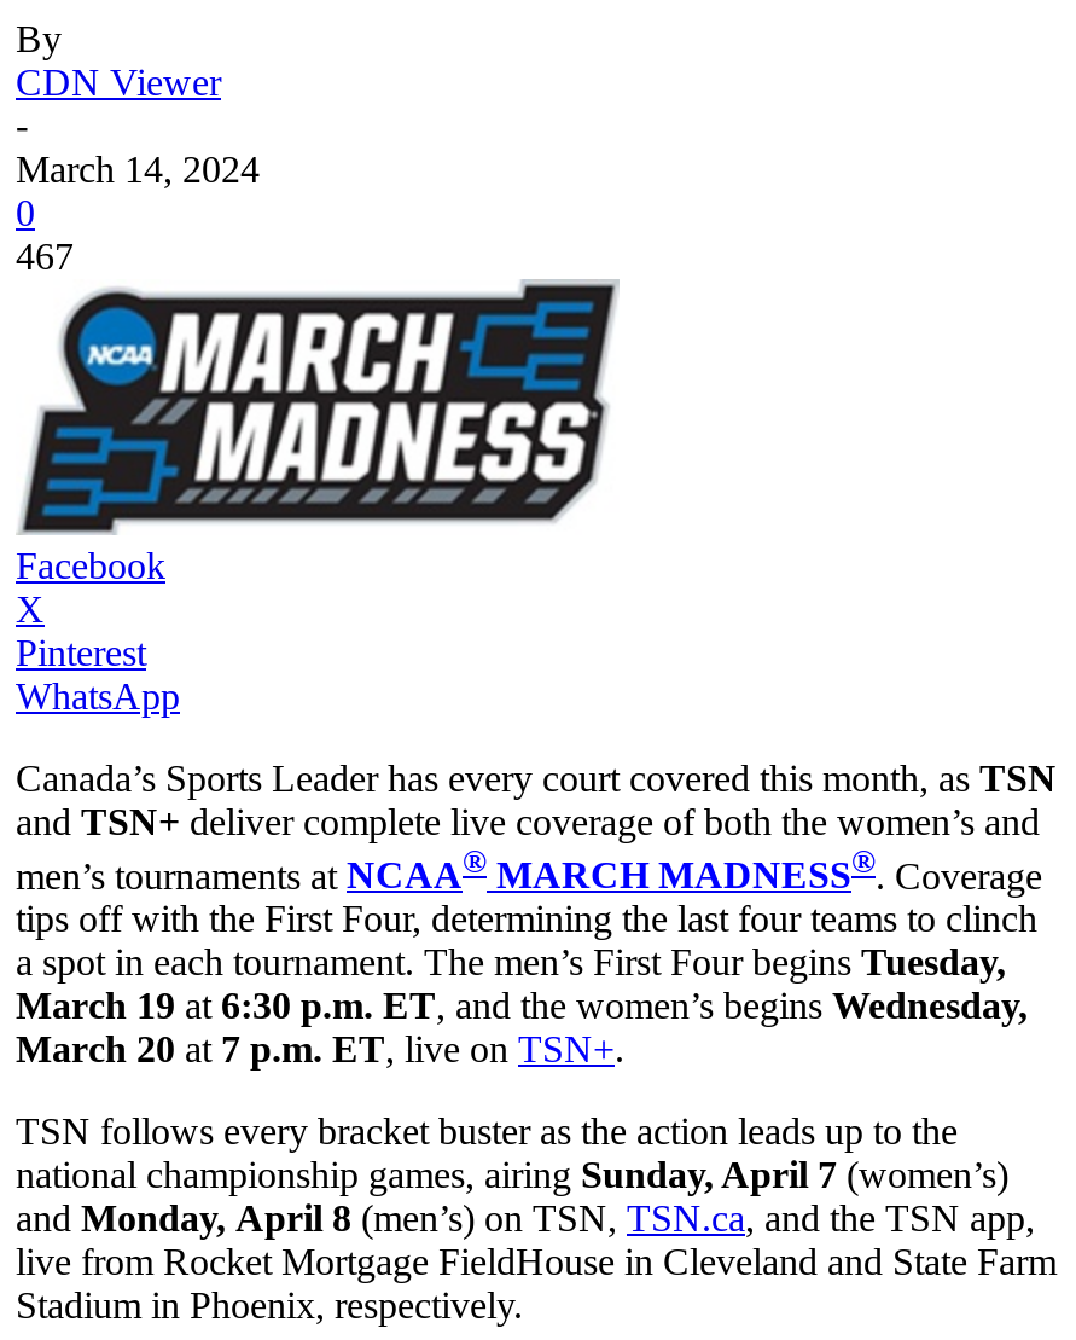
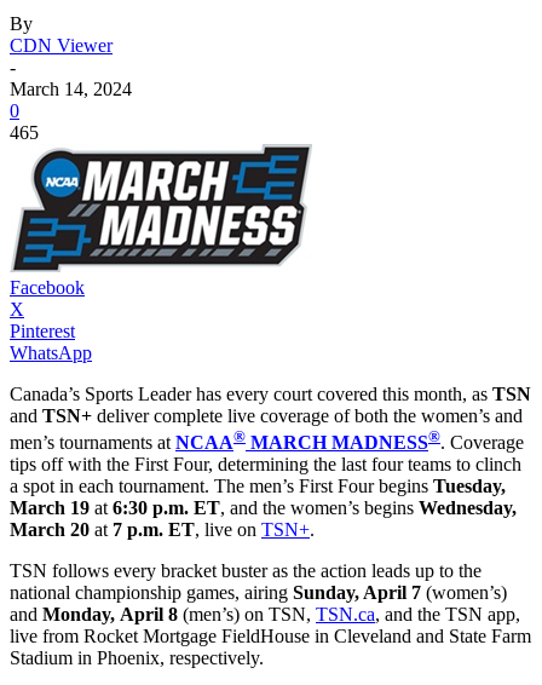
- 467
+ 465
